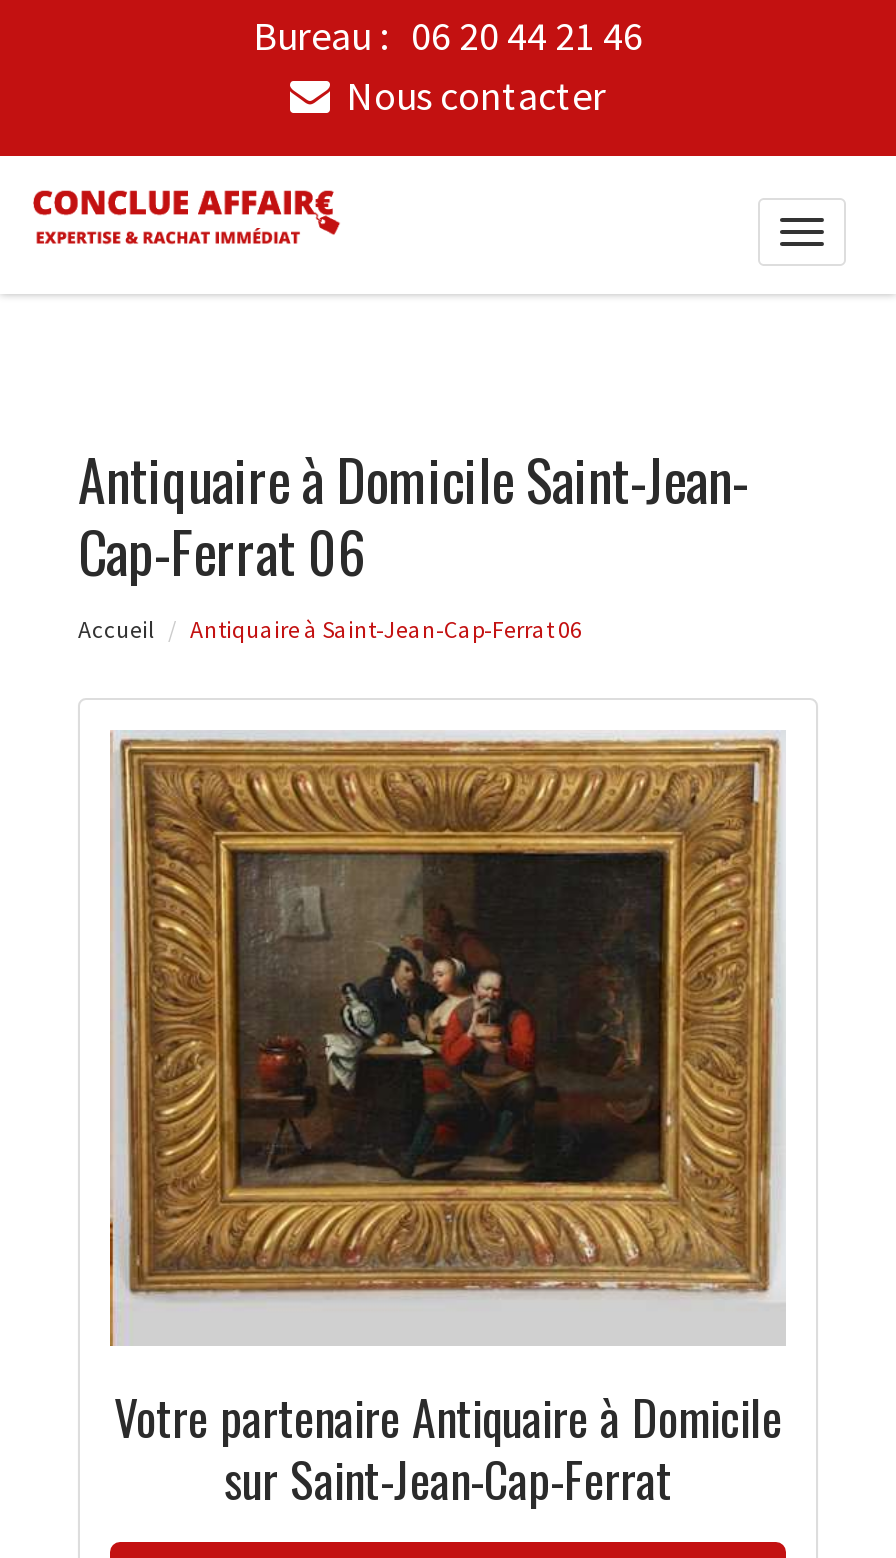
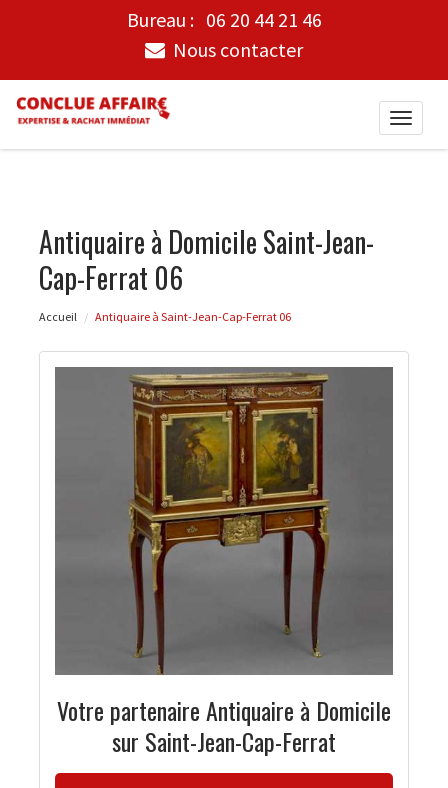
- [image]
+ [image]
